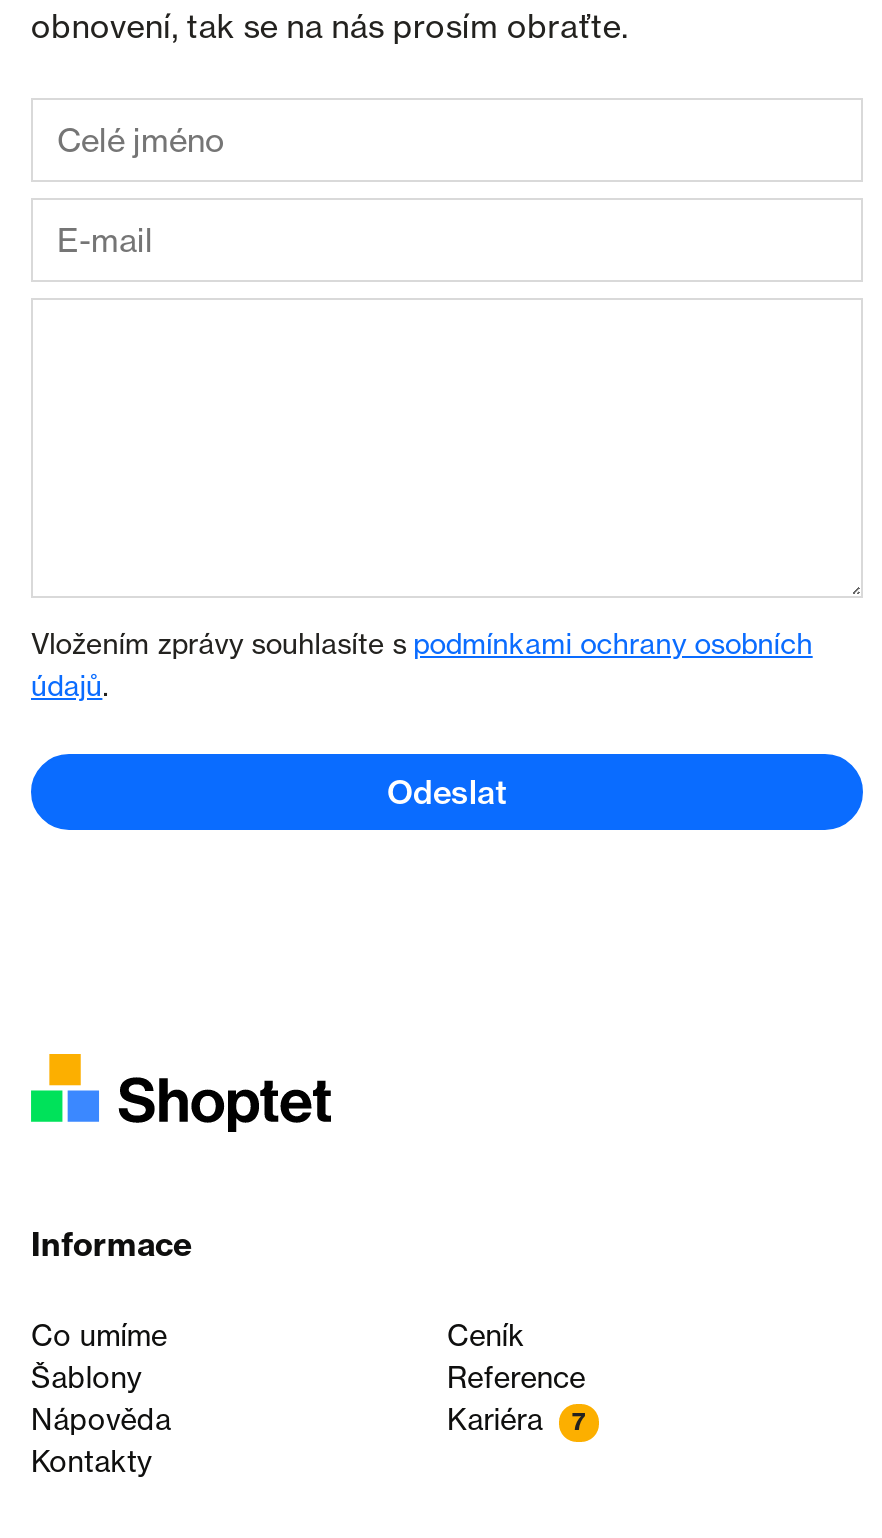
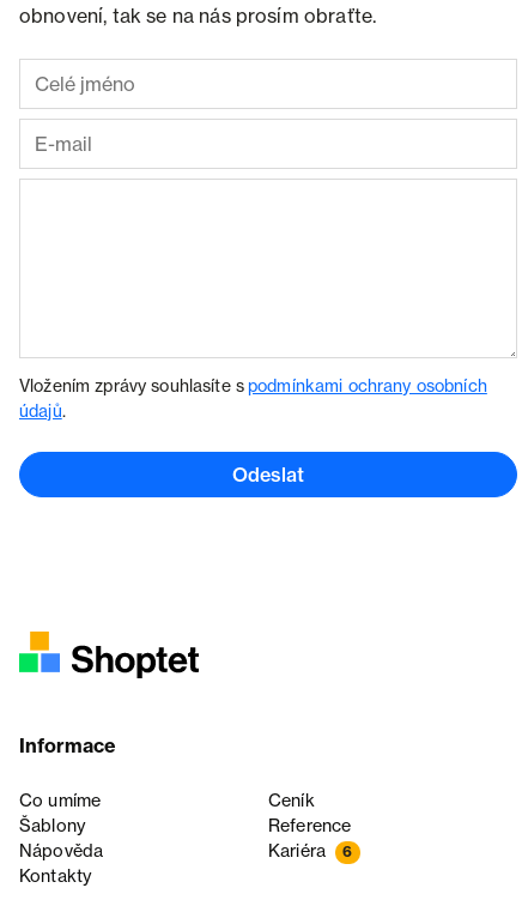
- Kariéra 7
+ Kariéra 6
